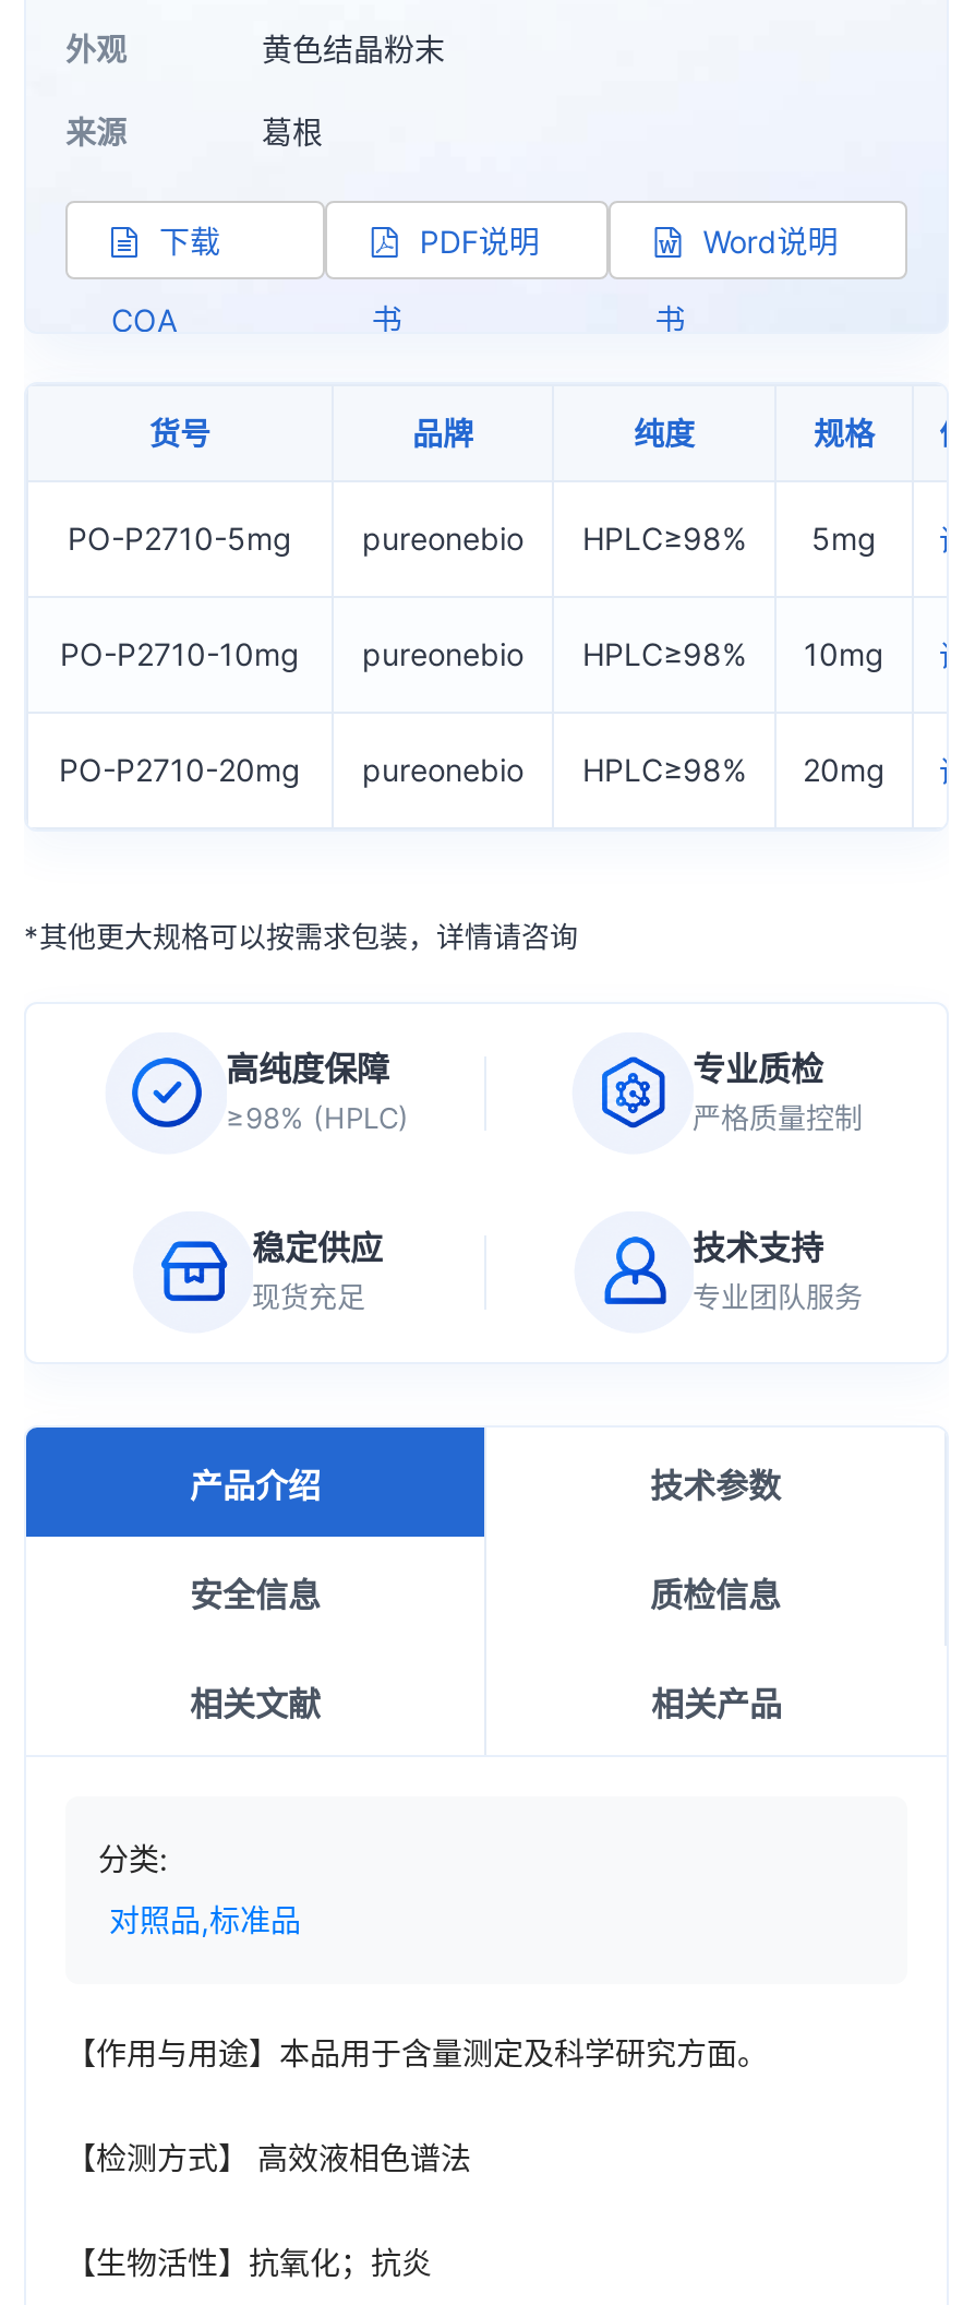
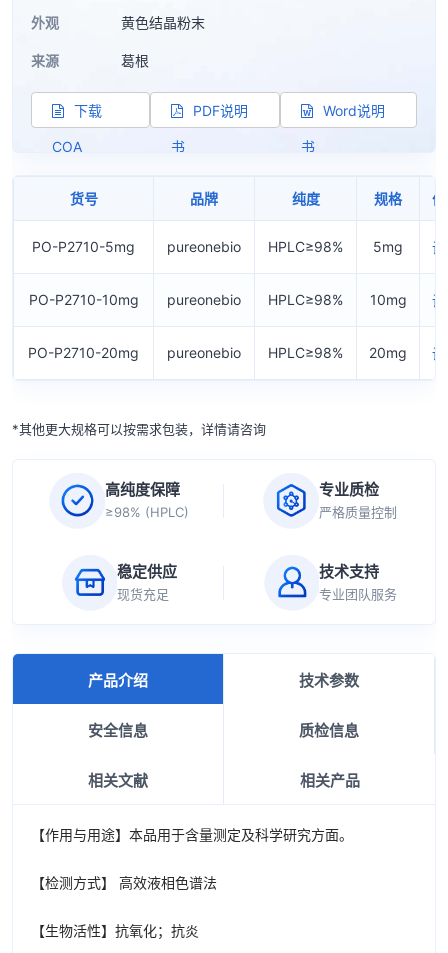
- 分类:
- 对照品,标准品
